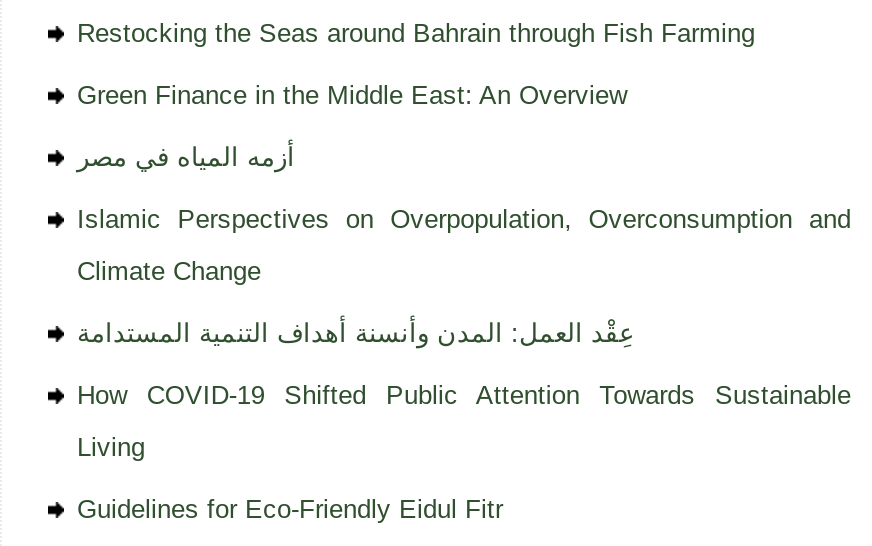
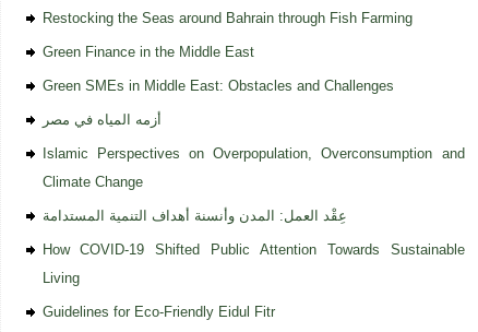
- Green Finance in the Middle East: An Overview
+ Green Finance in the Middle East
+ Green SMEs in Middle East: Obstacles and Challenges
